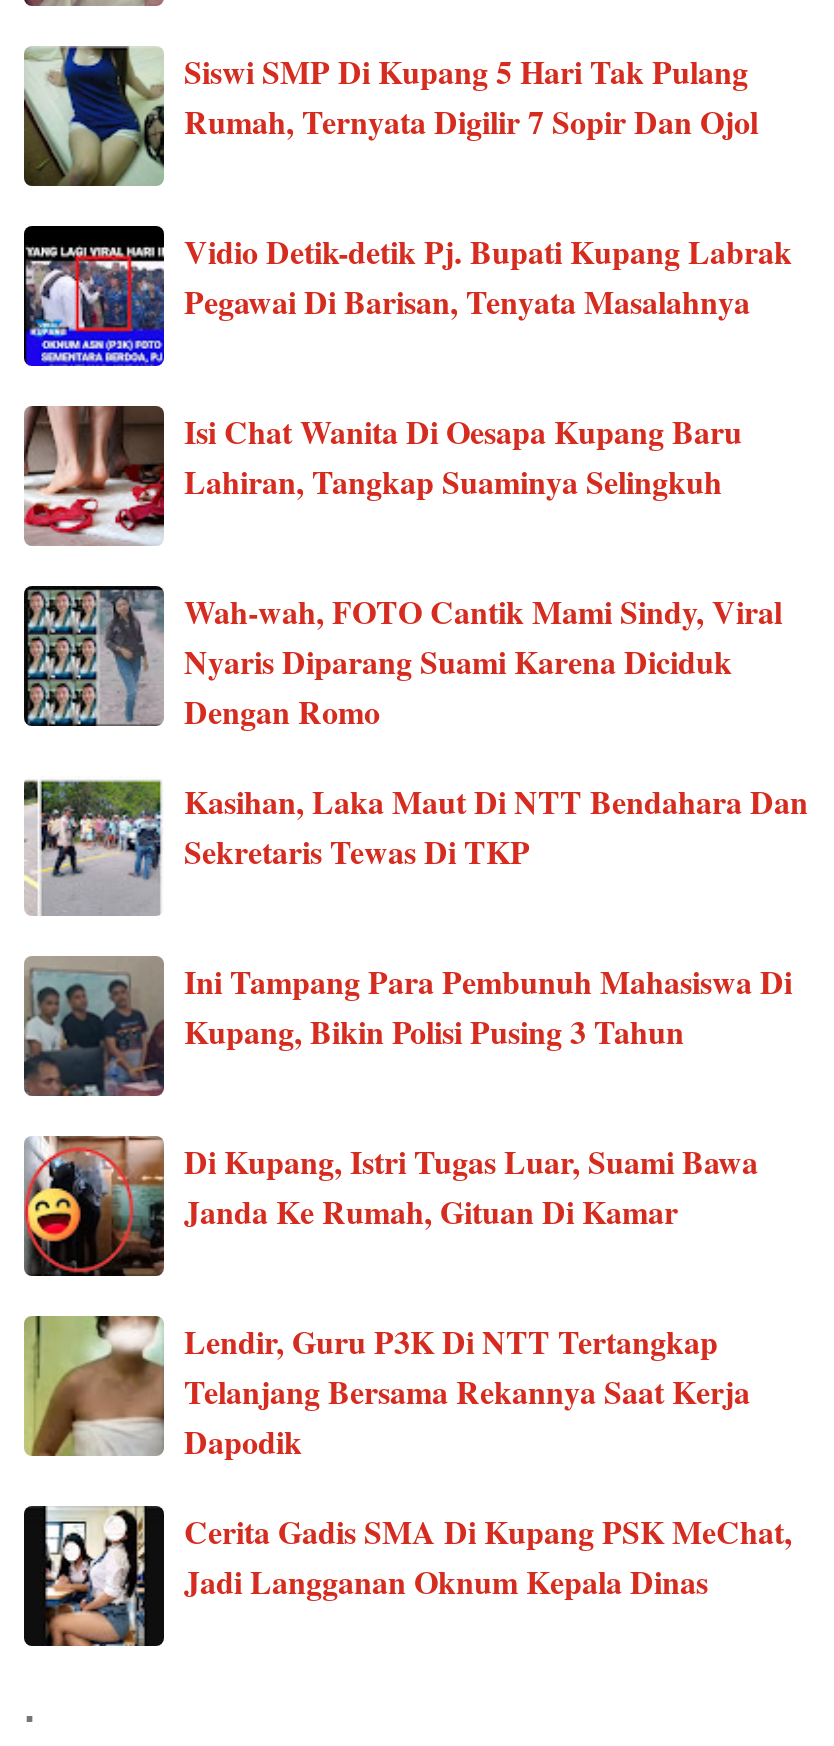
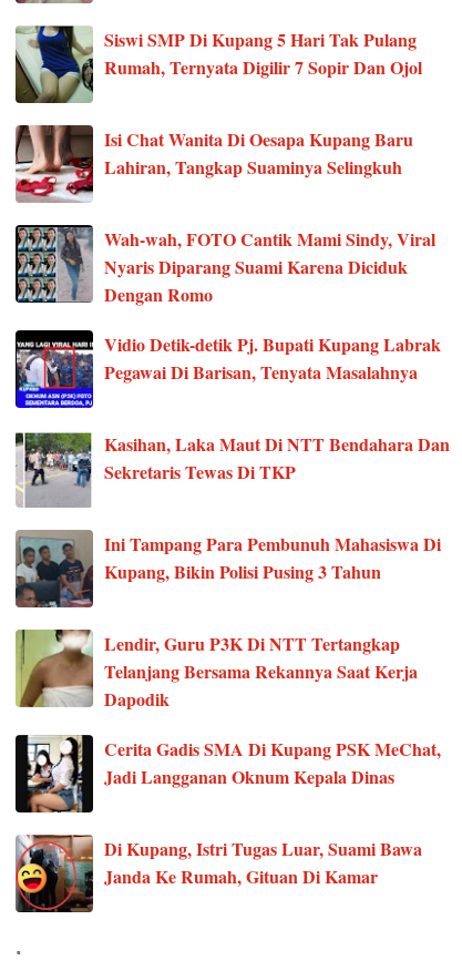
moved down: [image] | Vidio Detik-detik Pj. Bupati Kupang Labrak | Pegawai Di Barisan, Tenyata Masalahnya

moved up: [image] | Isi Chat Wanita Di Oesapa Kupang Baru | Lahiran, Tangkap Suaminya Selingkuh | Wah-wah, FOTO Cantik Mami Sindy, Viral | Nyaris Diparang Suami Karena Diciduk | Dengan Romo

moved down: [image] | Di Kupang, Istri Tugas Luar, Suami Bawa | Janda Ke Rumah, Gituan Di Kamar

moved up: [image] | Lendir, Guru P3K Di NTT Tertangkap | Telanjang Bersama Rekannya Saat Kerja | Dapodik | Cerita Gadis SMA Di Kupang PSK MeChat, | Jadi Langganan Oknum Kepala Dinas
